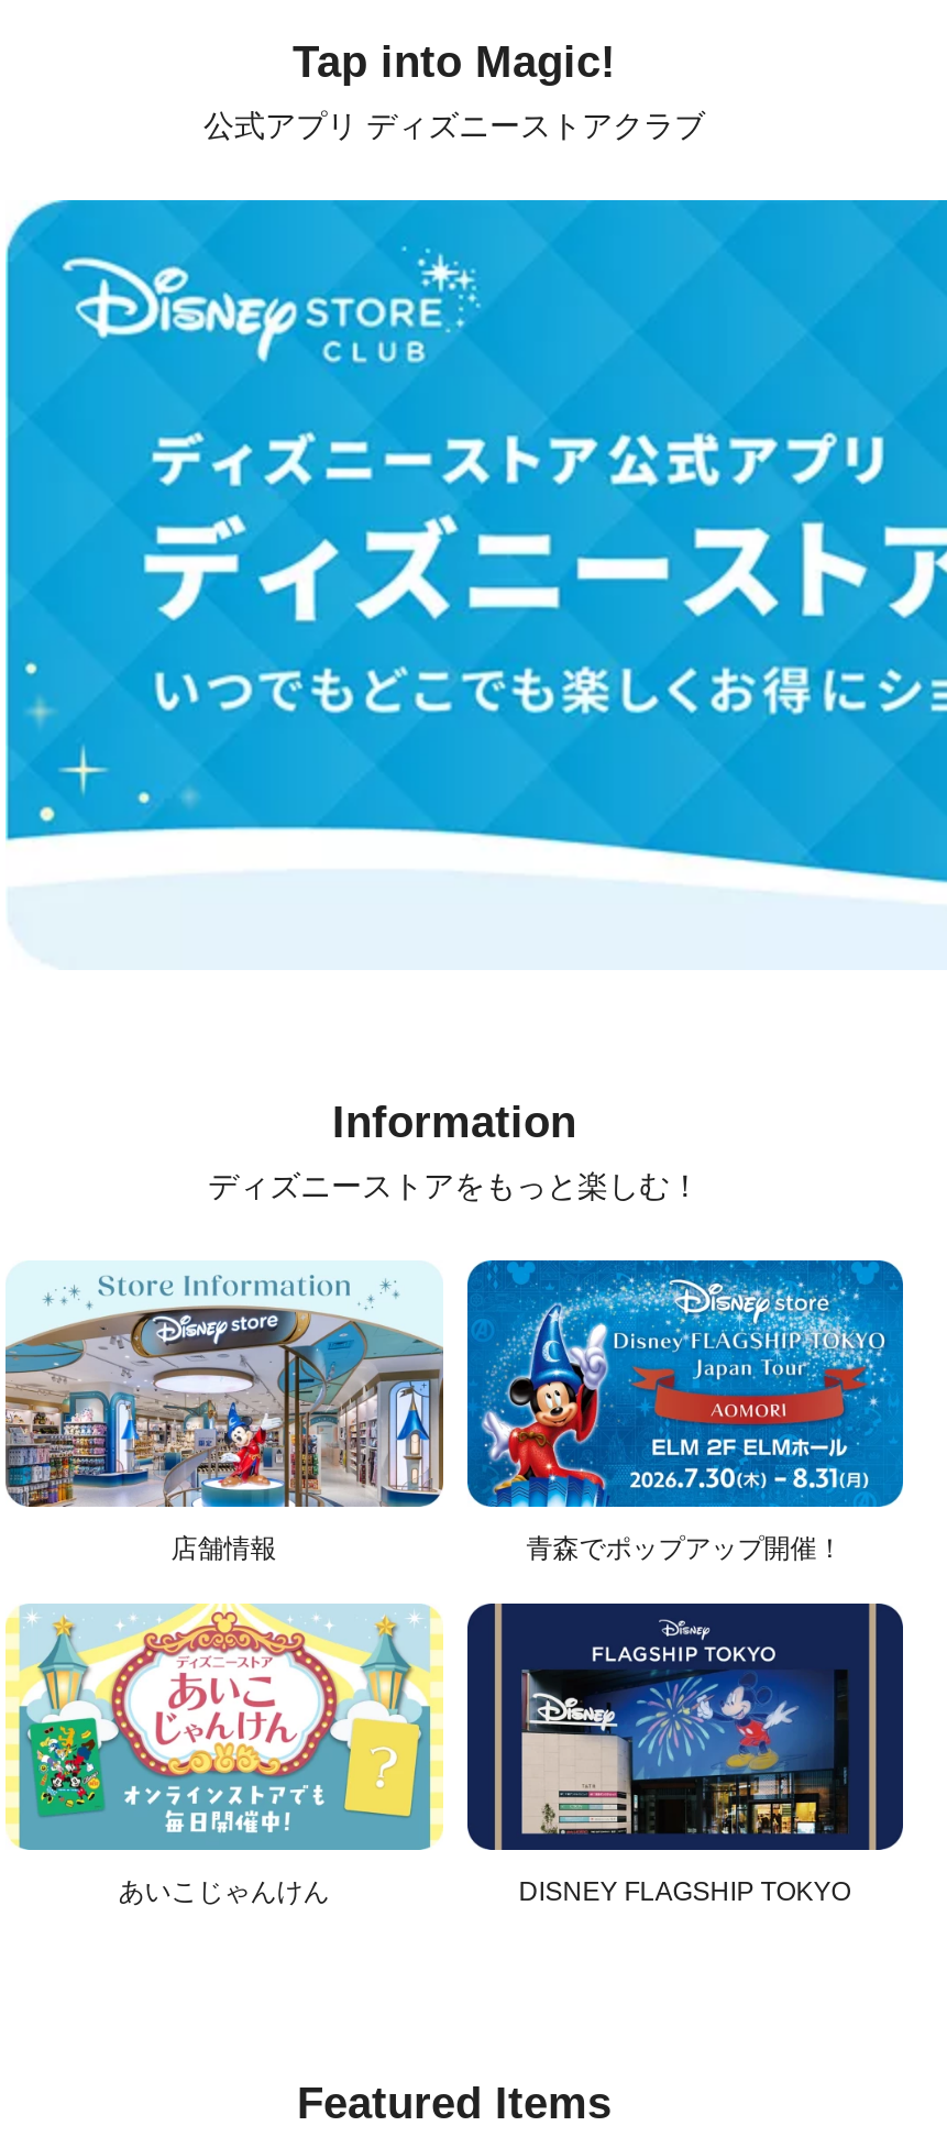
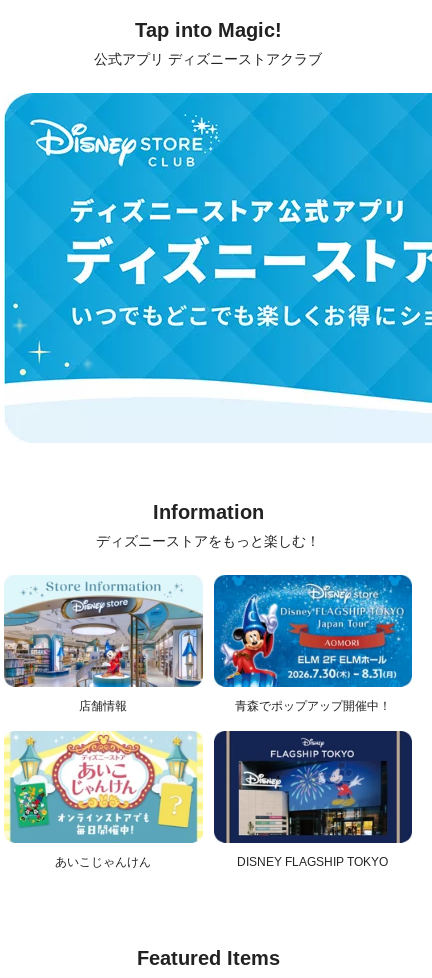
- 青森でポップアップ開催！
+ 青森でポップアップ開催中！
